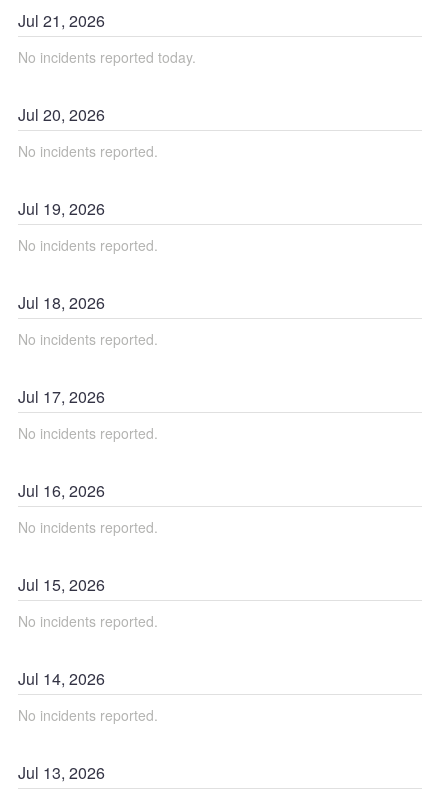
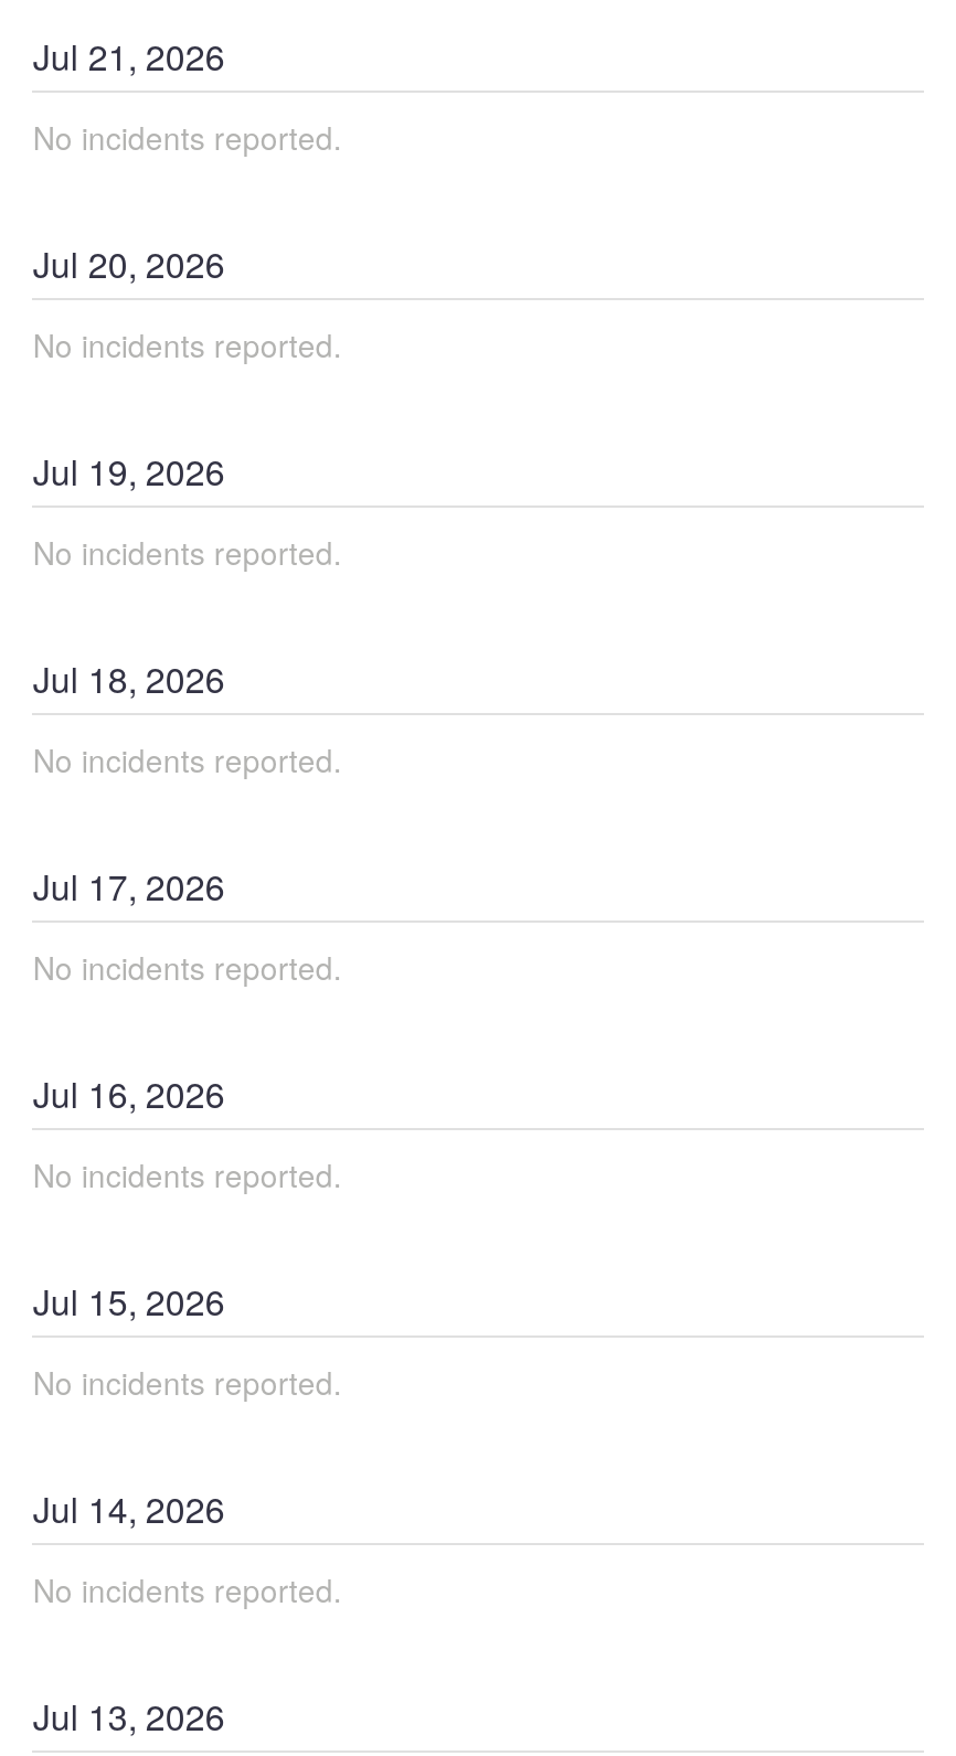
- No incidents reported today.
+ No incidents reported.
